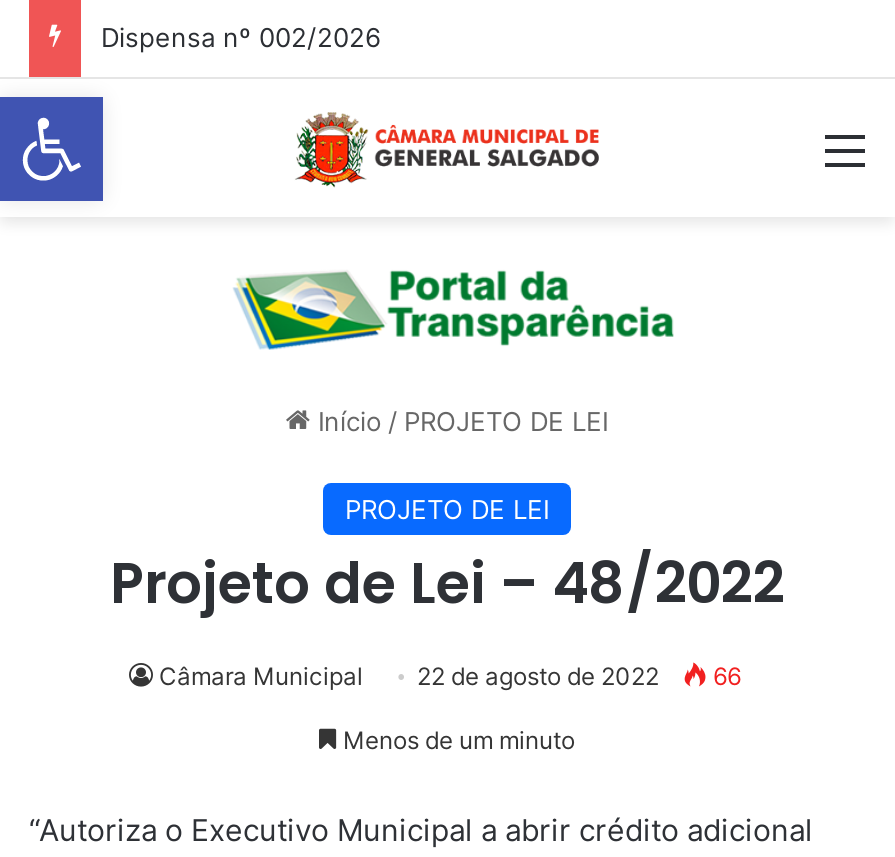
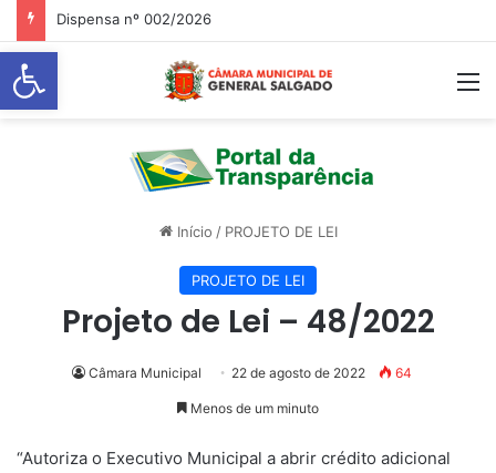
- Câmara Municipal 22 de agosto de 2022 66
+ Câmara Municipal 22 de agosto de 2022 64
